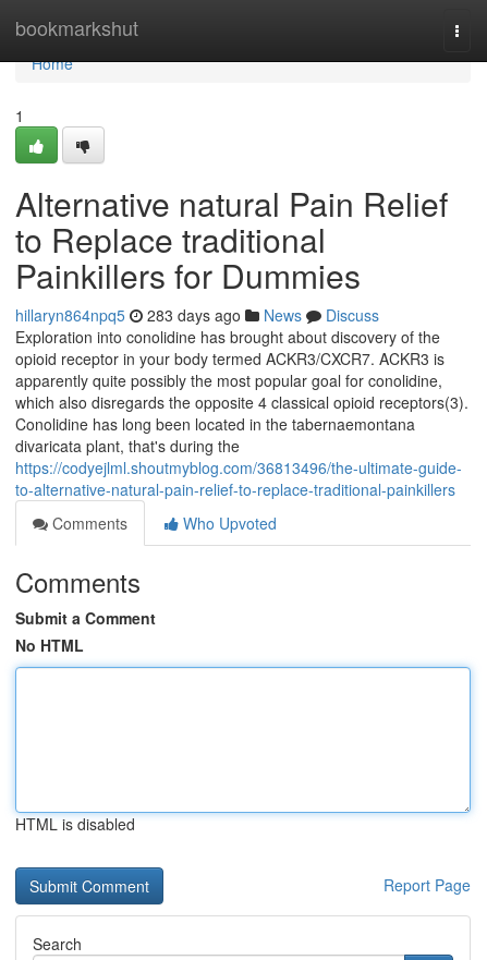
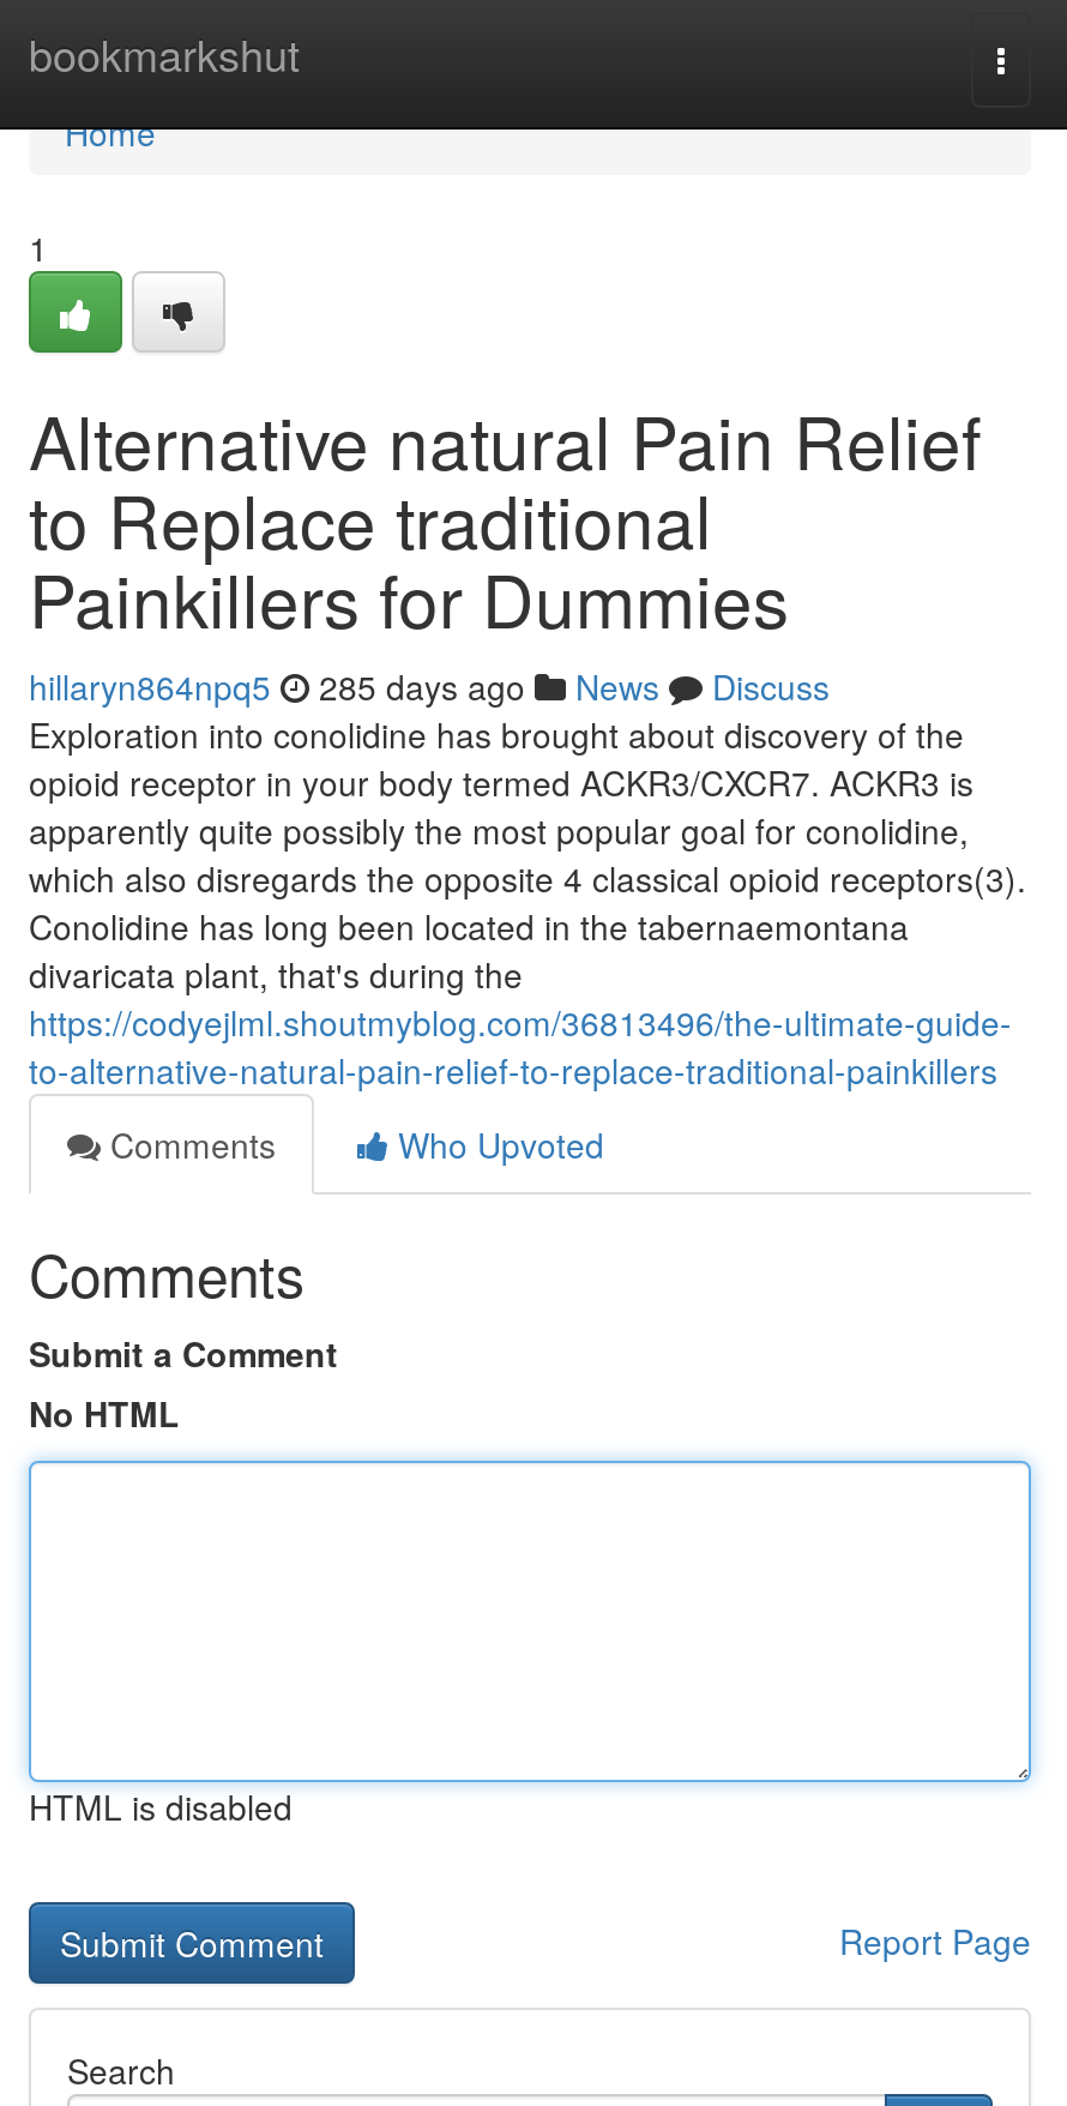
- hillaryn864npq5 283 days ago News Discuss
+ hillaryn864npq5 285 days ago News Discuss
